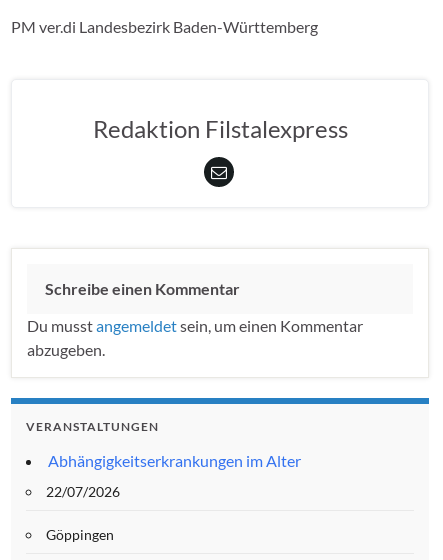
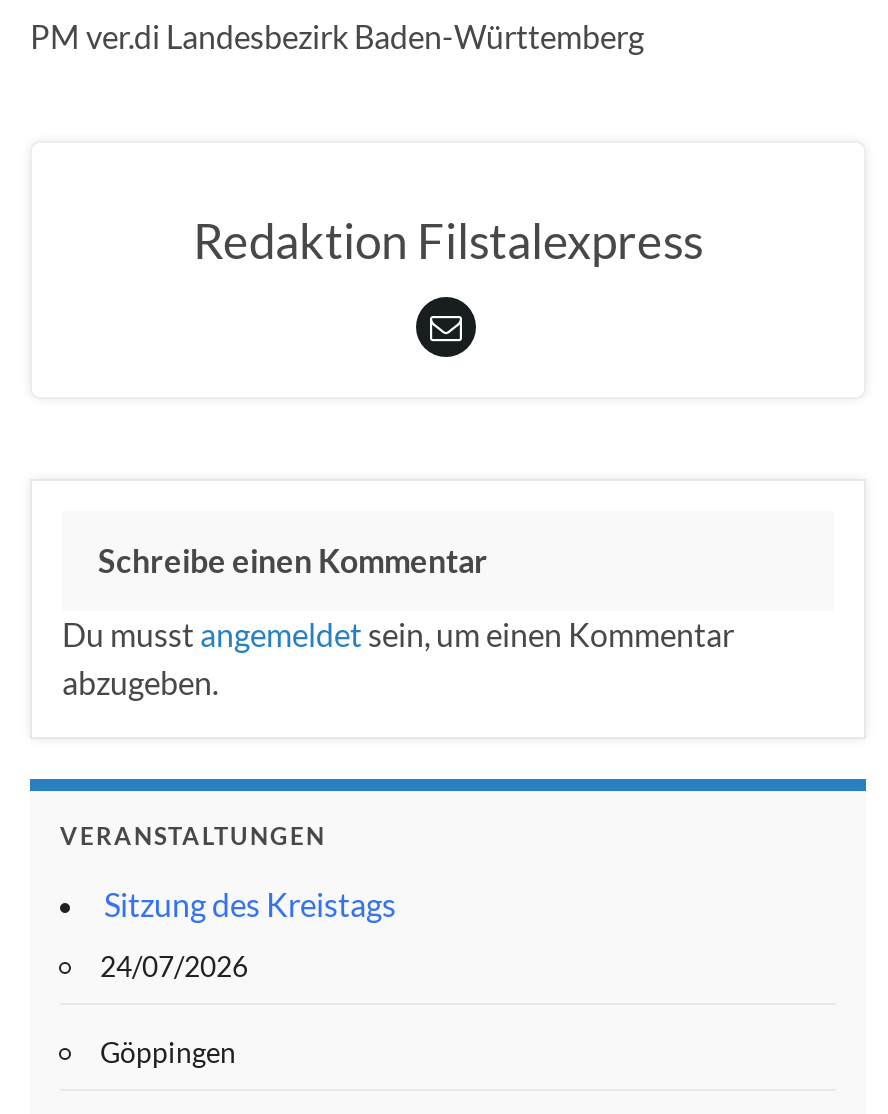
- Abhängigkeitserkrankungen im Alter
+ Sitzung des Kreistags

- 22/07/2026
+ 24/07/2026
